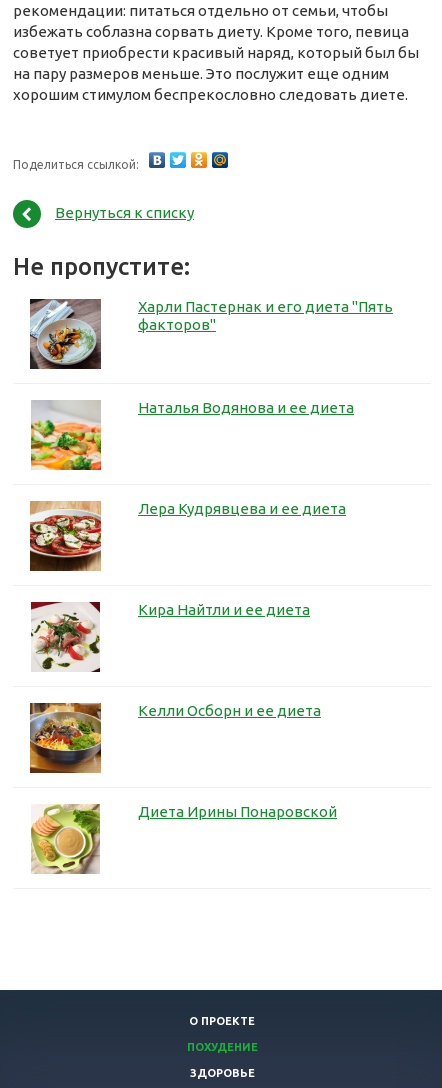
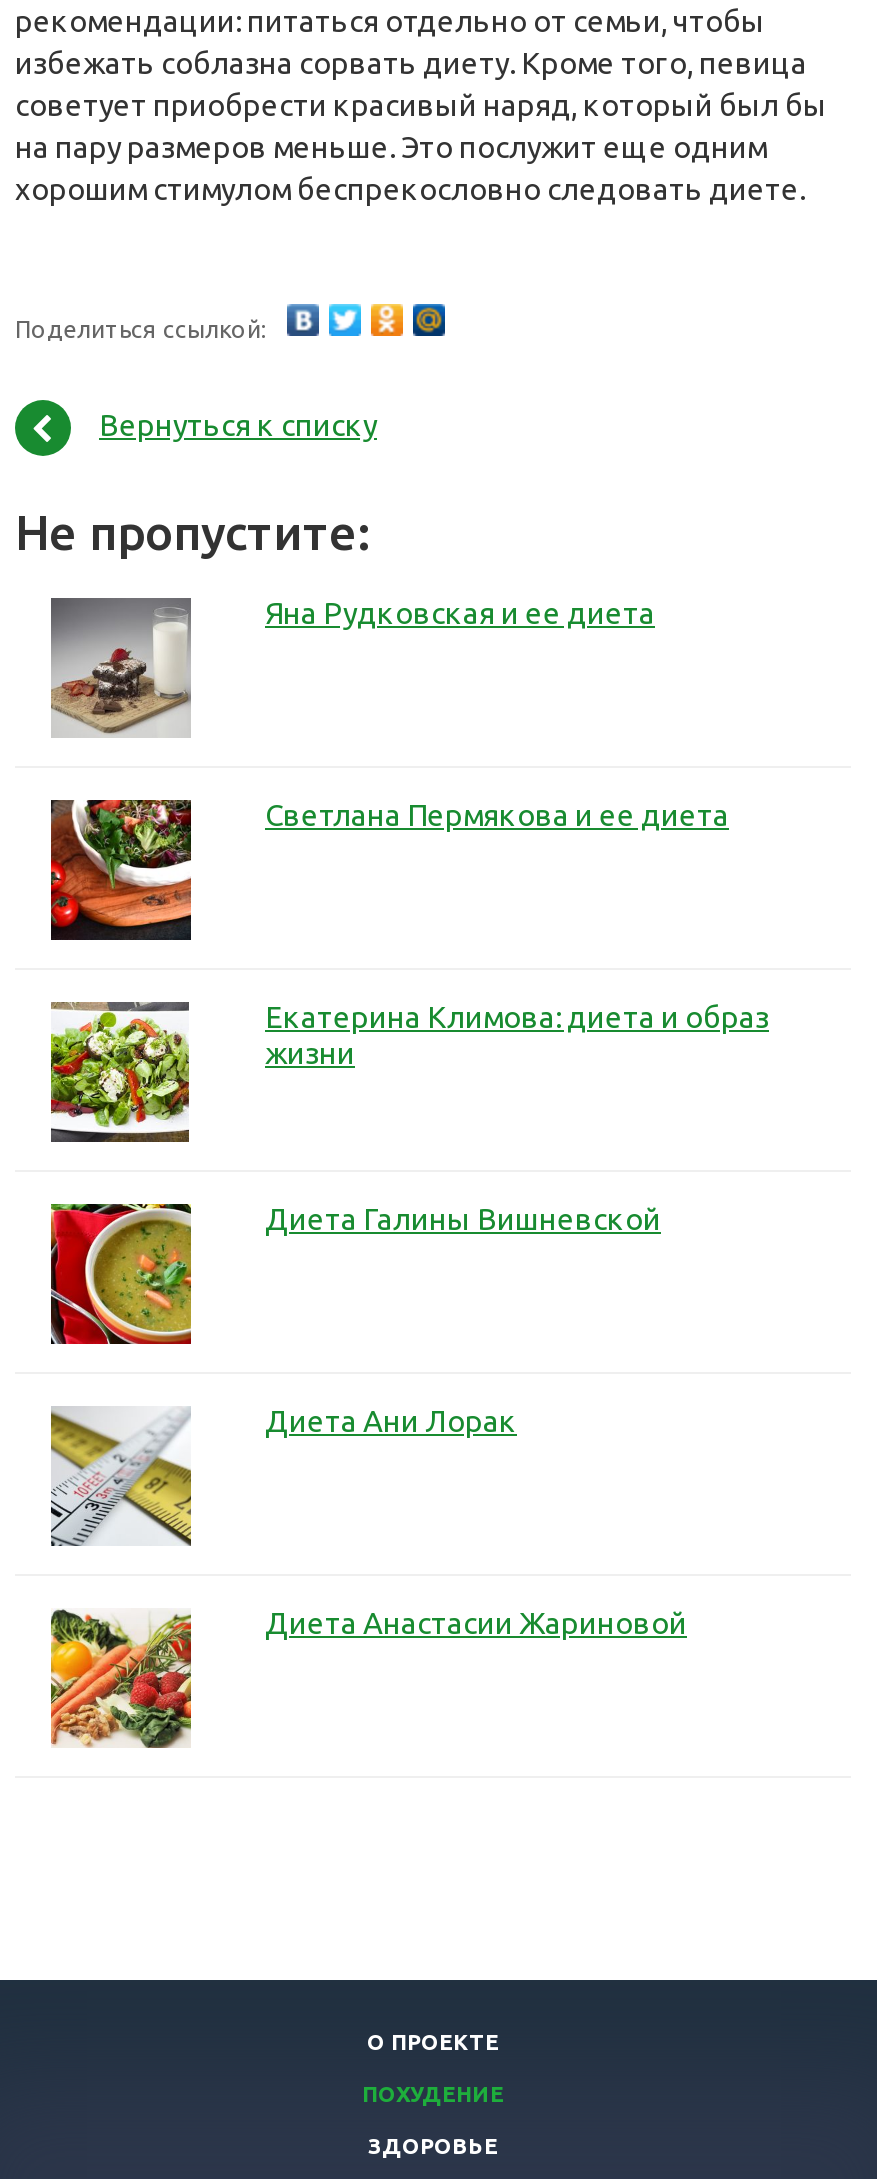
- [image]
- Харли Пастернак и его диета "Пять
- факторов"
+ [image]
+ Яна Рудковская и ее диета

- [image]
- Наталья Водянова и ее диета
+ [image]
+ Светлана Пермякова и ее диета

- [image]
- Лера Кудрявцева и ее диета
+ [image]
+ Екатерина Климова: диета и образ
+ жизни

- [image]
- Кира Найтли и ее диета
+ [image]
+ Диета Галины Вишневской

- [image]
- Келли Осборн и ее диета
+ [image]
+ Диета Ани Лорак

- [image]
- Диета Ирины Понаровской
+ [image]
+ Диета Анастасии Жариновой
